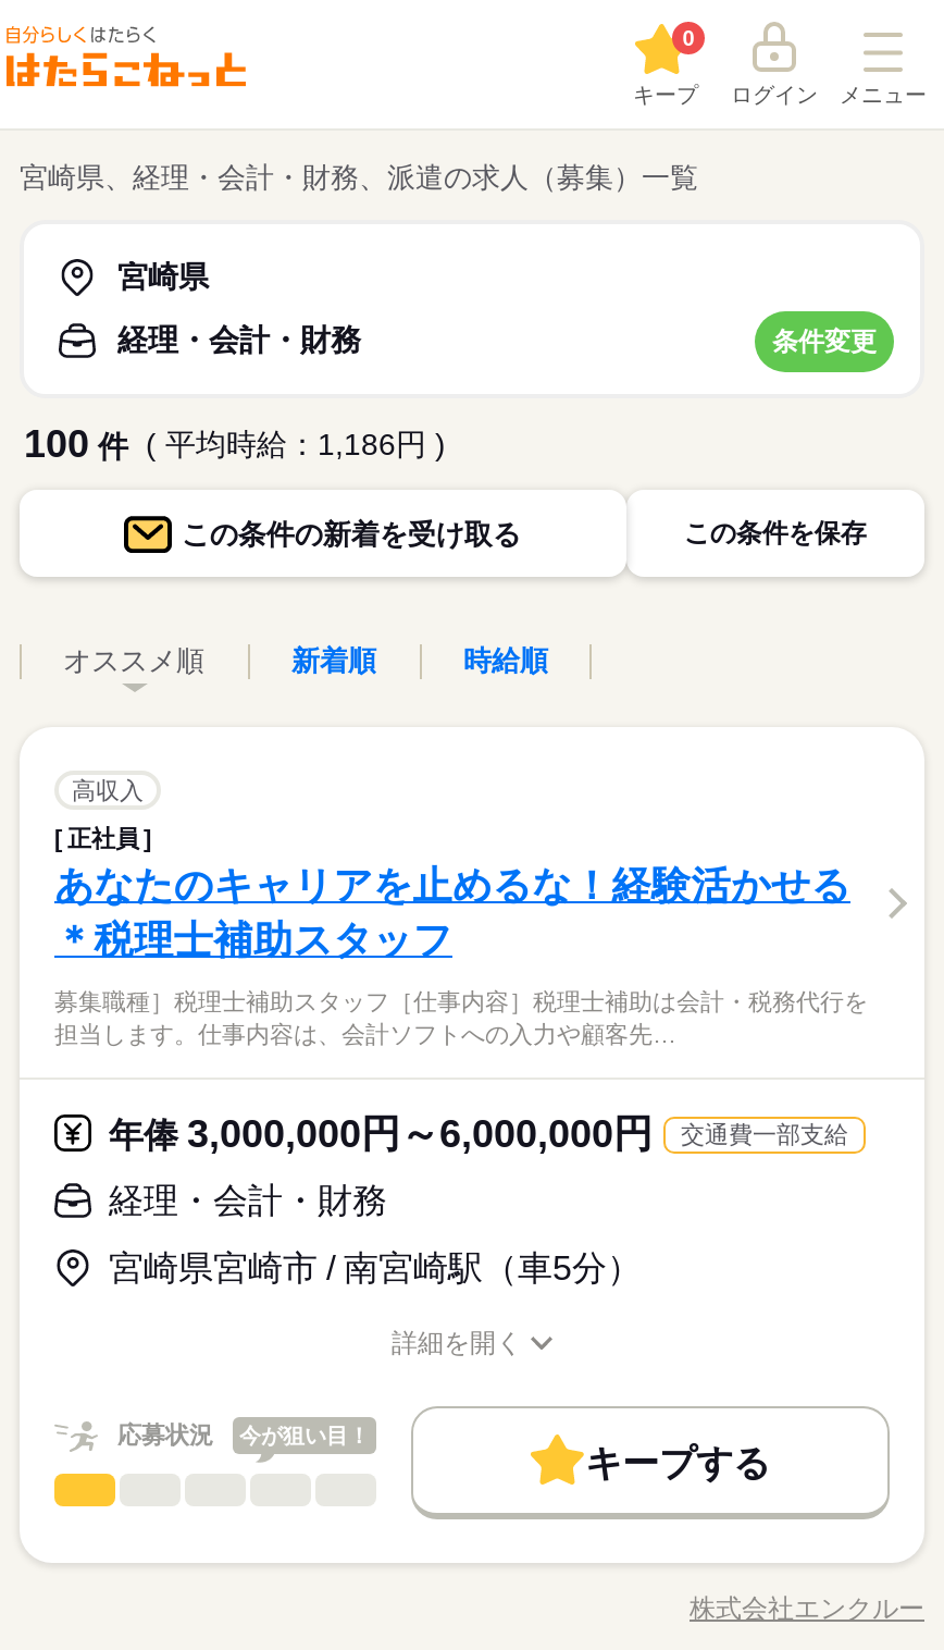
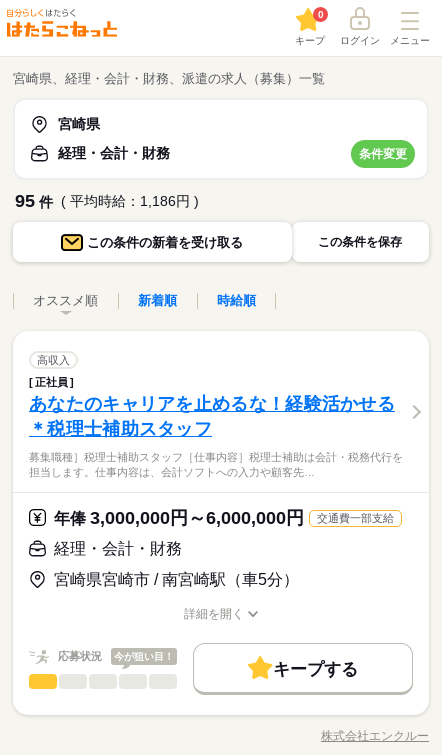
- 100件 ( 平均時給：1,186円 )
+ 95件 ( 平均時給：1,186円 )
